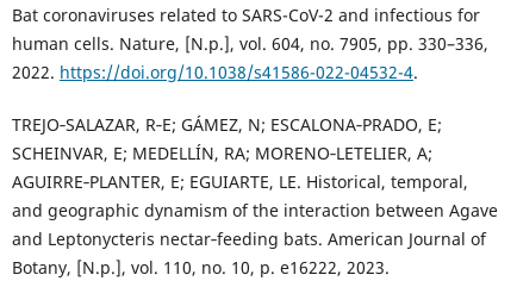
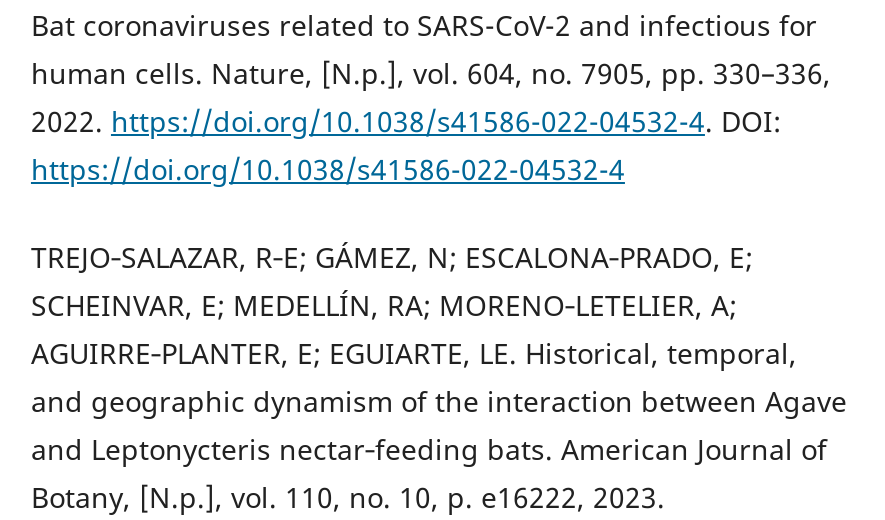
- 2022. https://doi.org/10.1038/s41586-022-04532-4.
+ 2022. https://doi.org/10.1038/s41586-022-04532-4. DOI:
+ https://doi.org/10.1038/s41586-022-04532-4
